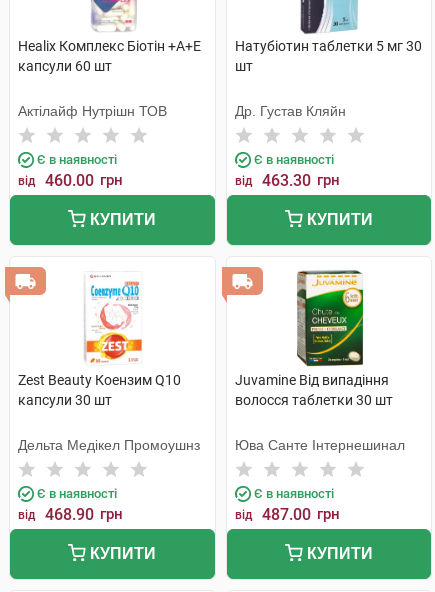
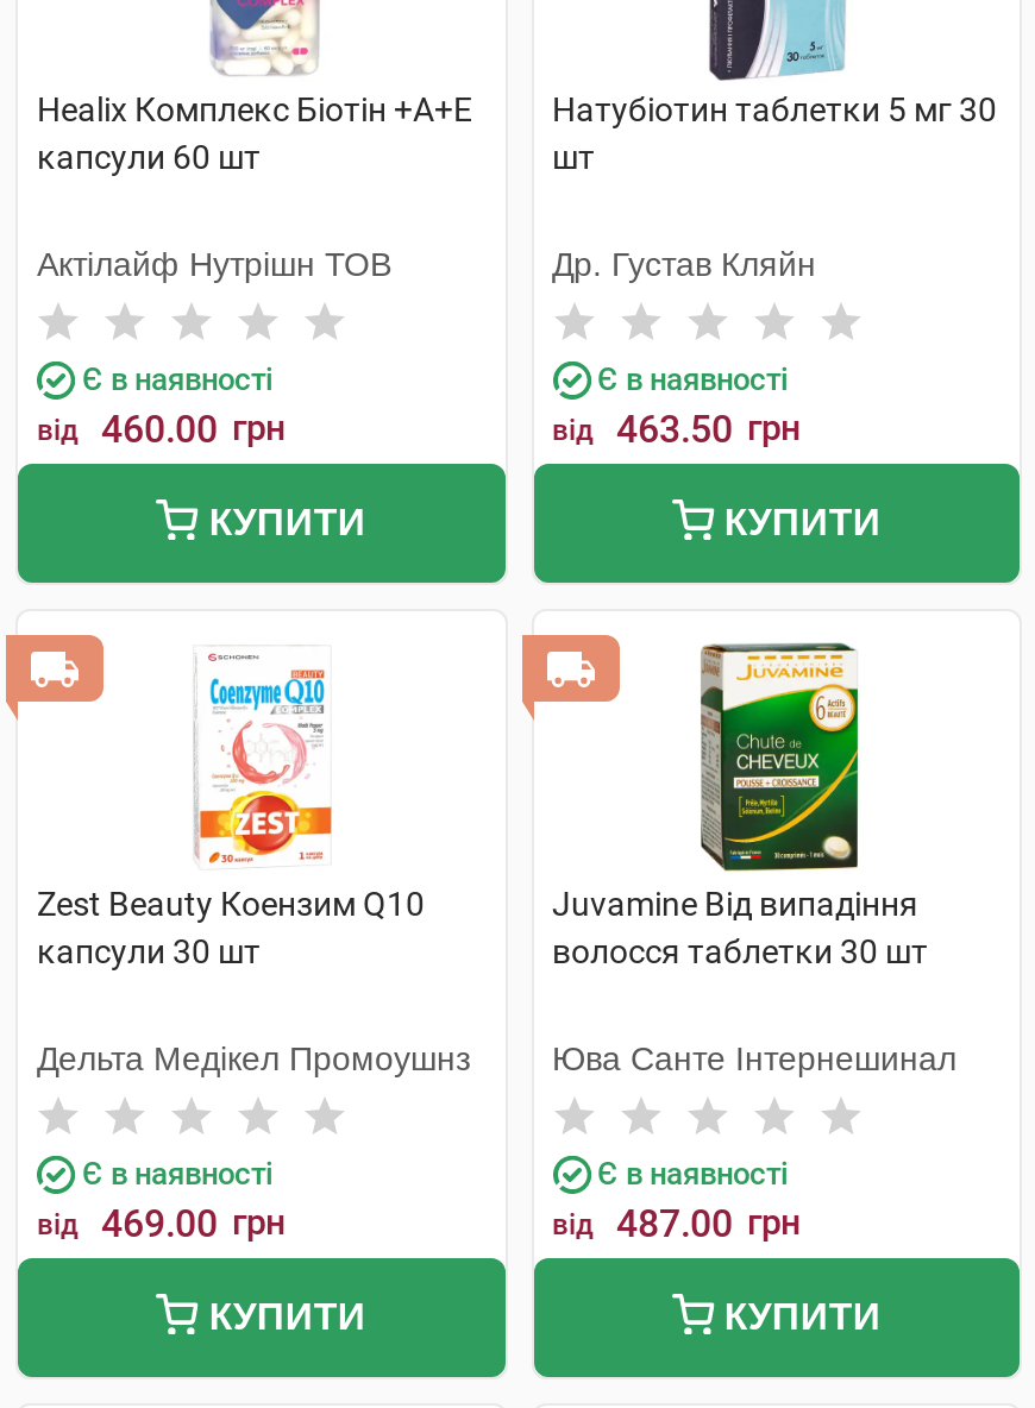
- від 463.30 грн
+ від 463.50 грн

- від 468.90 грн
+ від 469.00 грн
